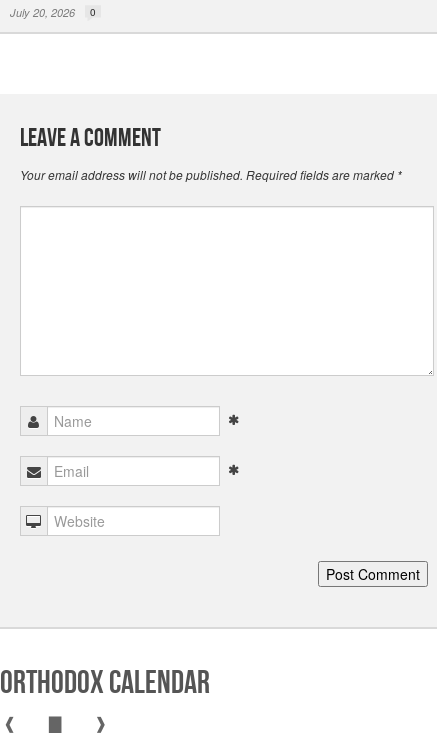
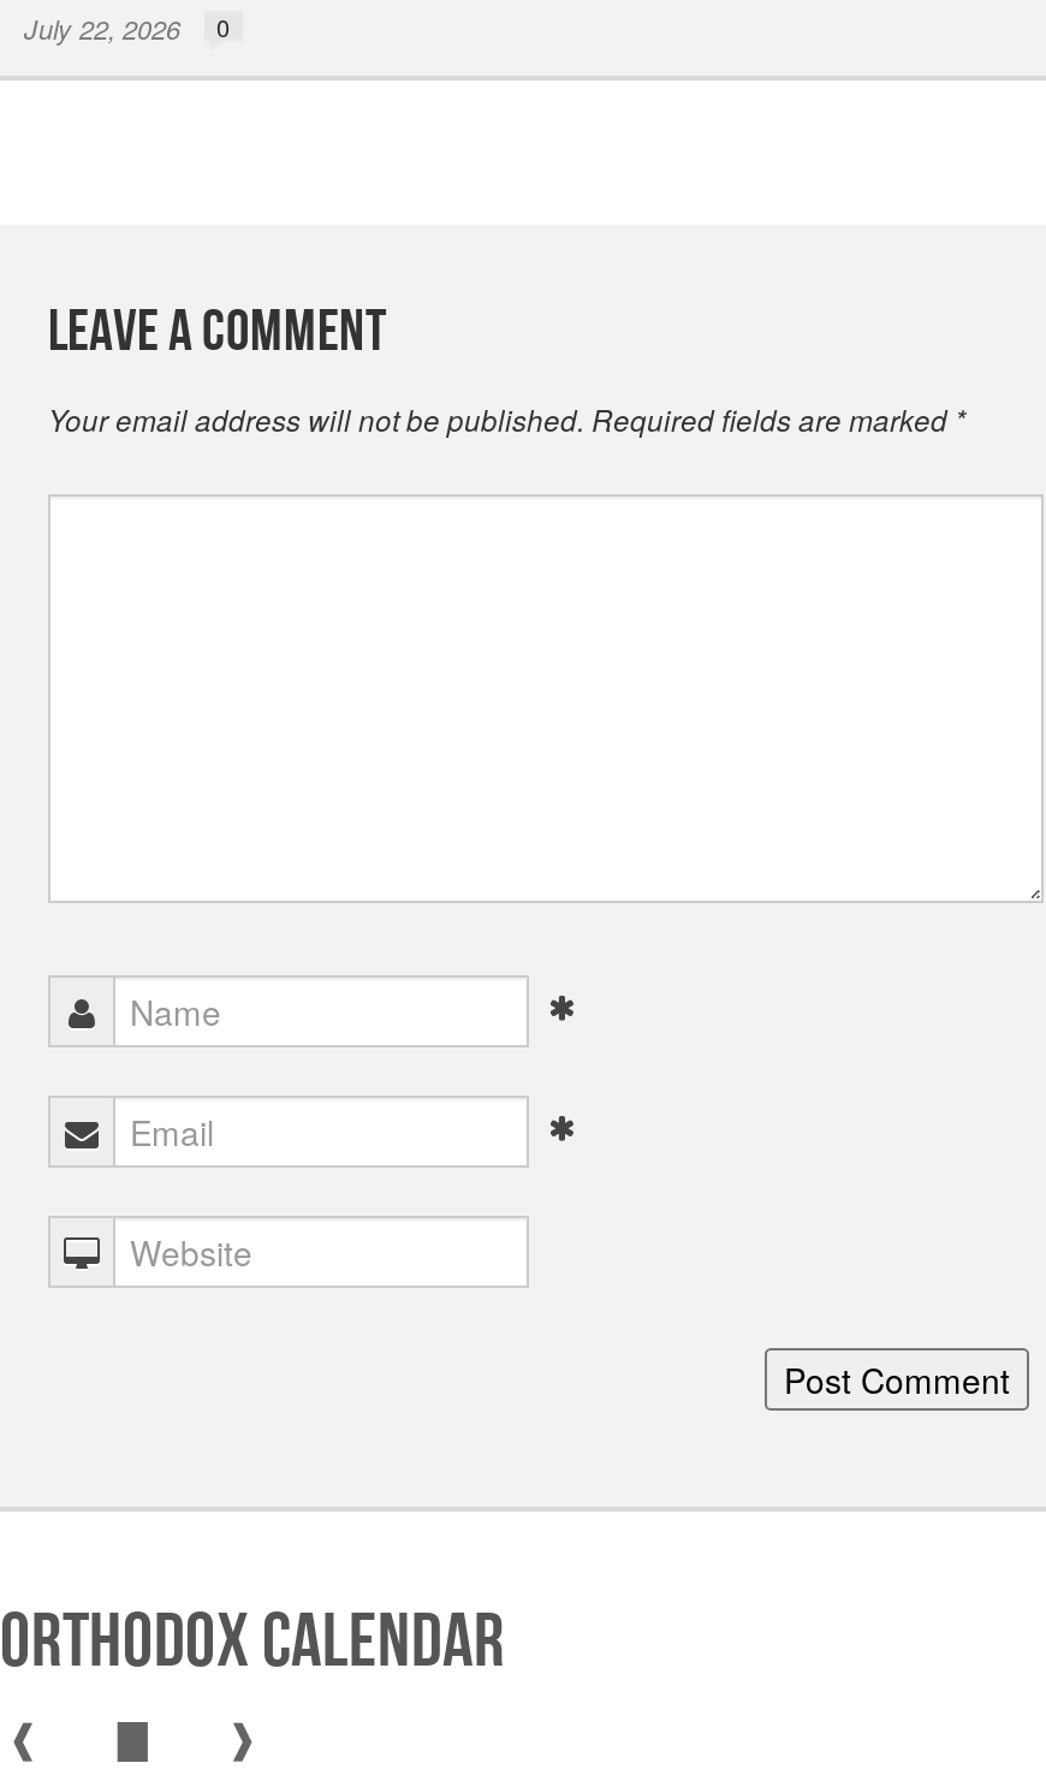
- July 20, 2026 0
+ July 22, 2026 0
